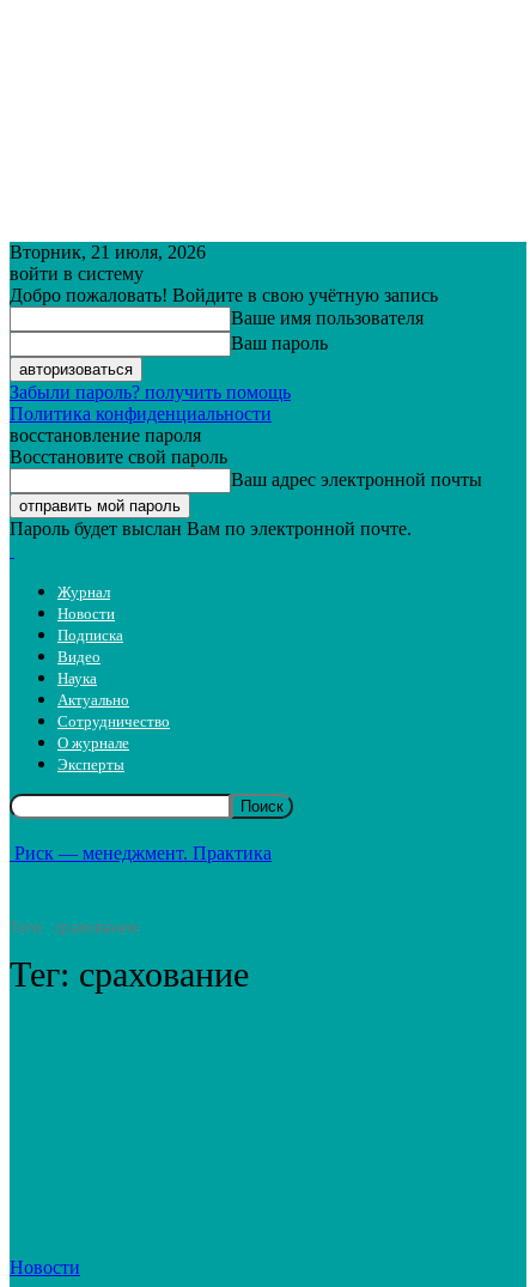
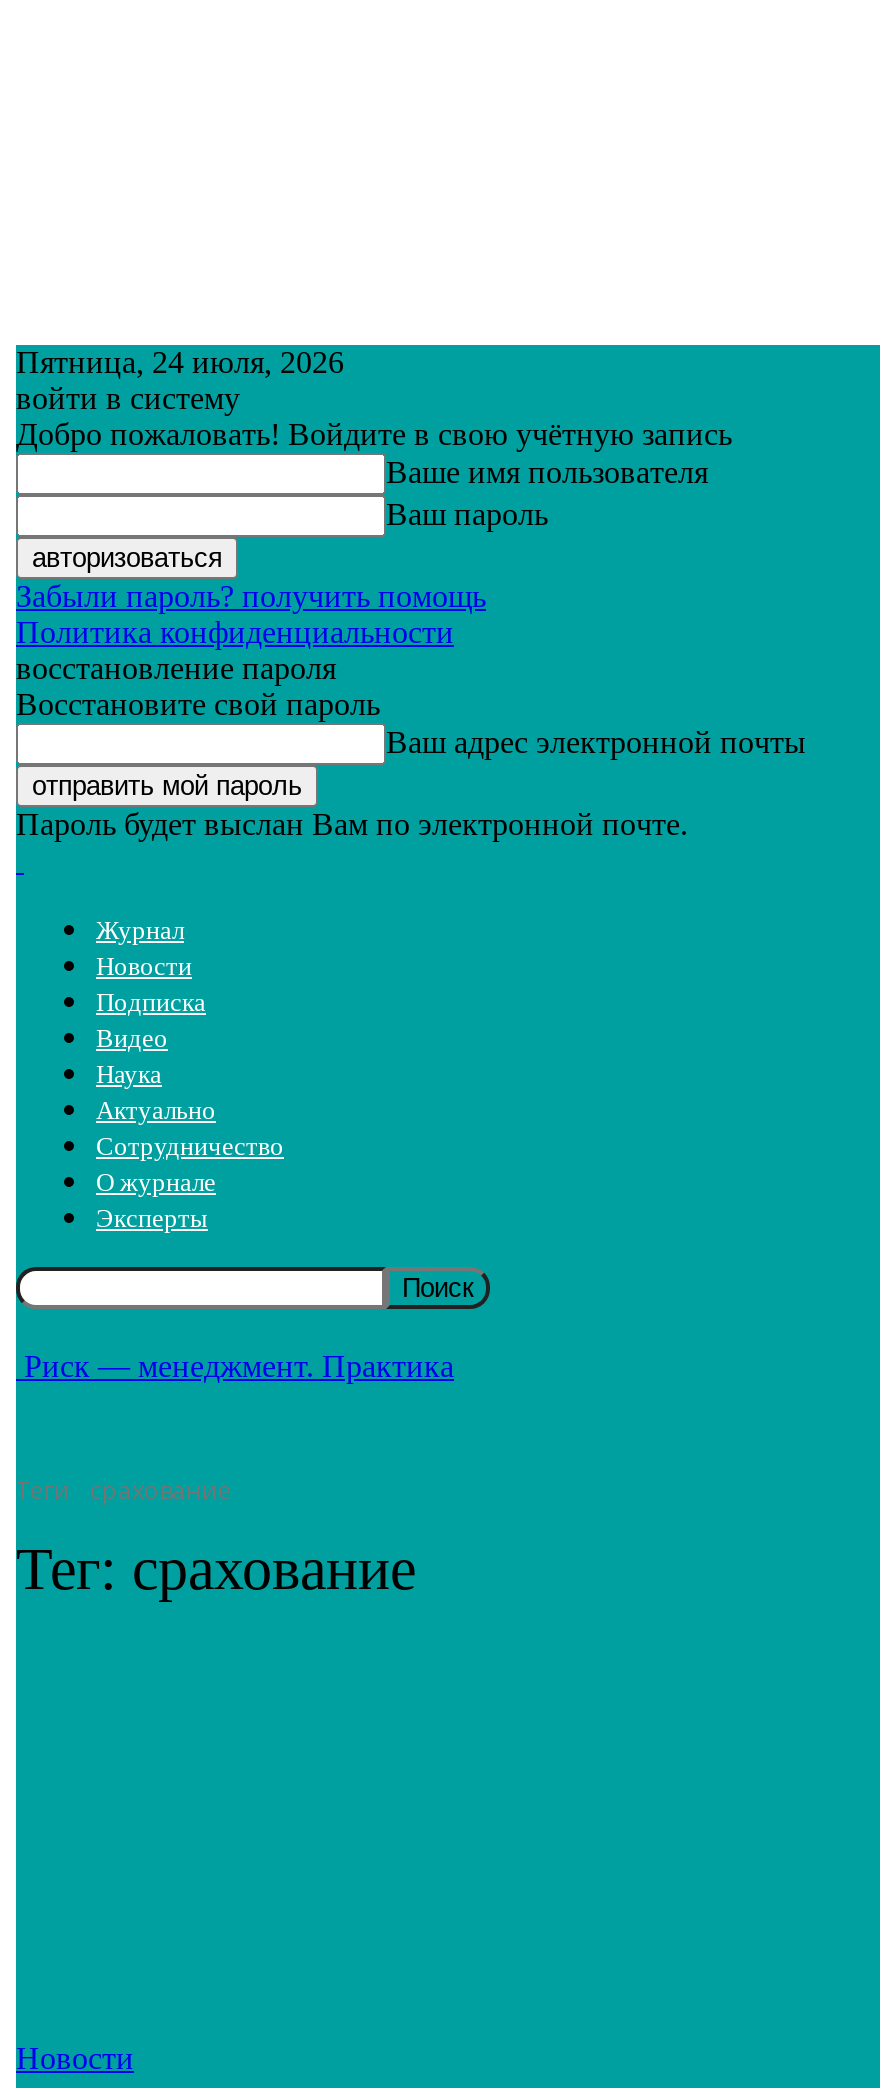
- Вторник, 21 июля, 2026
+ Пятница, 24 июля, 2026
